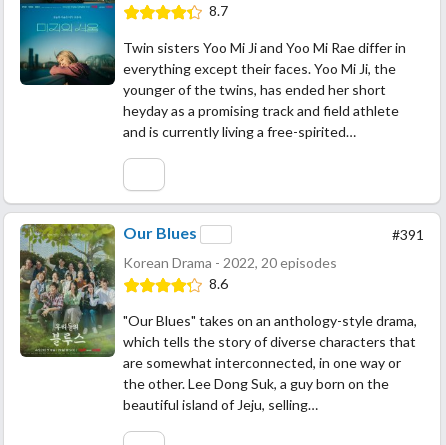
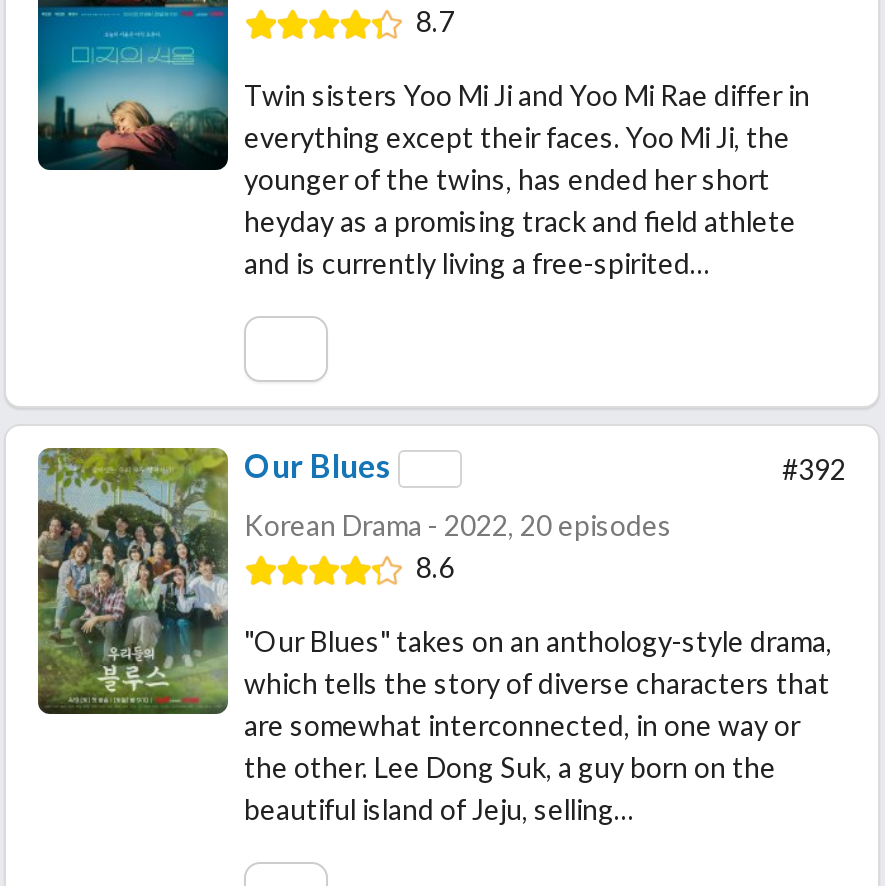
- #391
+ #392
